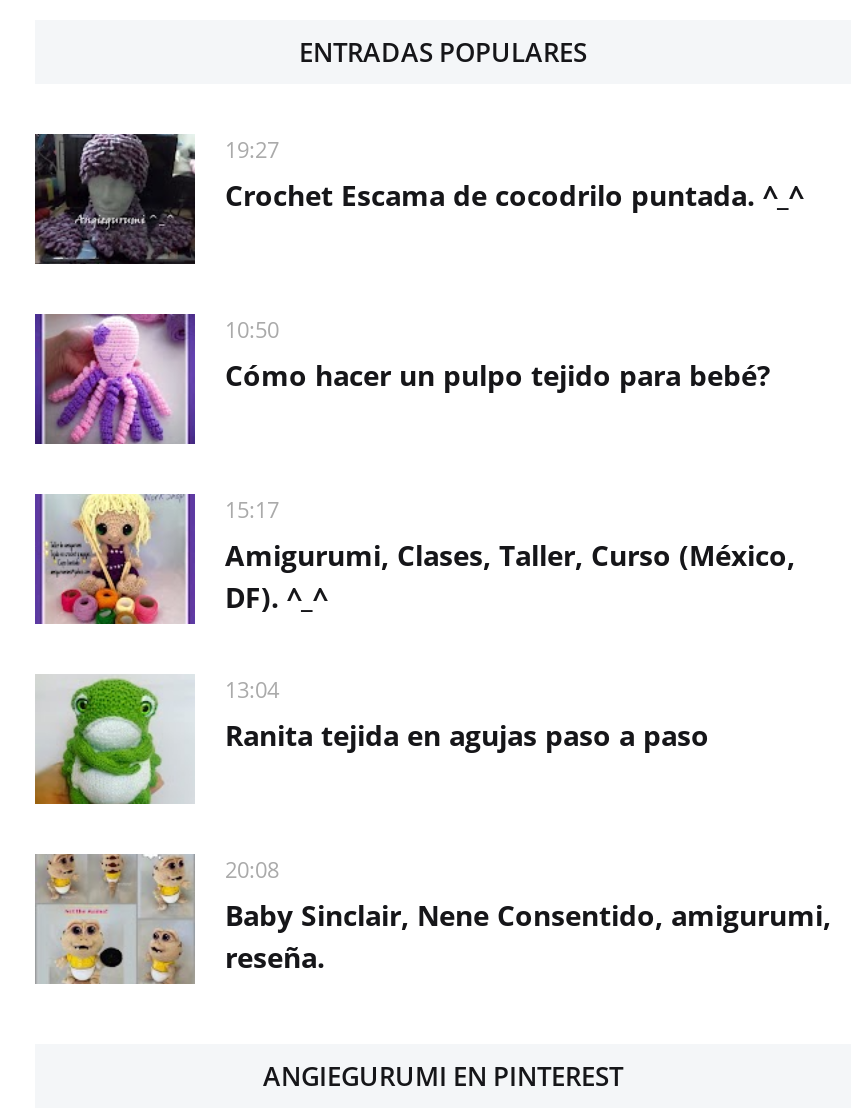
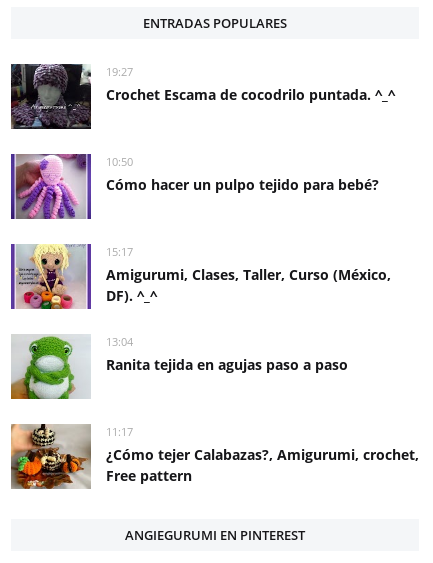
- [image]
- 20:08
- Baby Sinclair, Nene Consentido, amigurumi,
- reseña.
+ [image]
+ 11:17
+ ¿Cómo tejer Calabazas?, Amigurumi, crochet,
+ Free pattern
